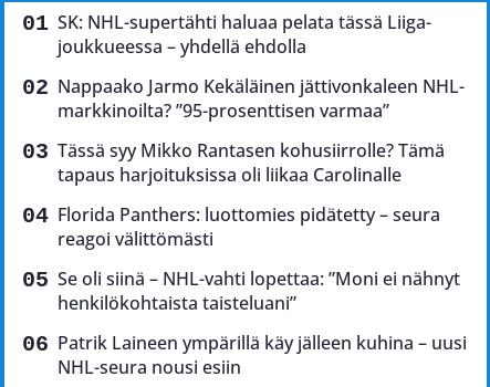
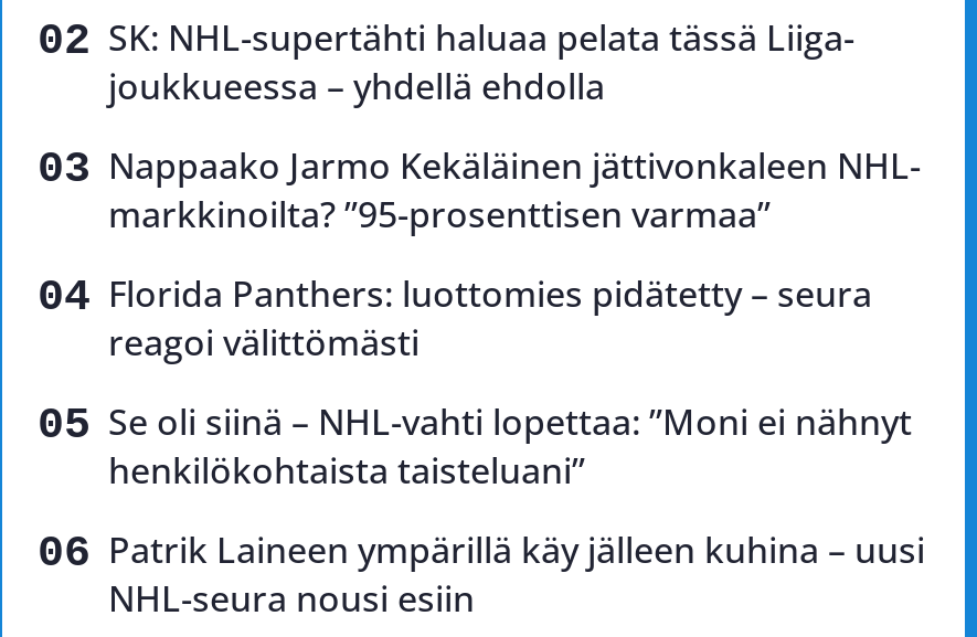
- Tässä syy Mikko Rantasen kohusiirrolle? Tämä
- tapaus harjoituksissa oli liikaa Carolinalle
